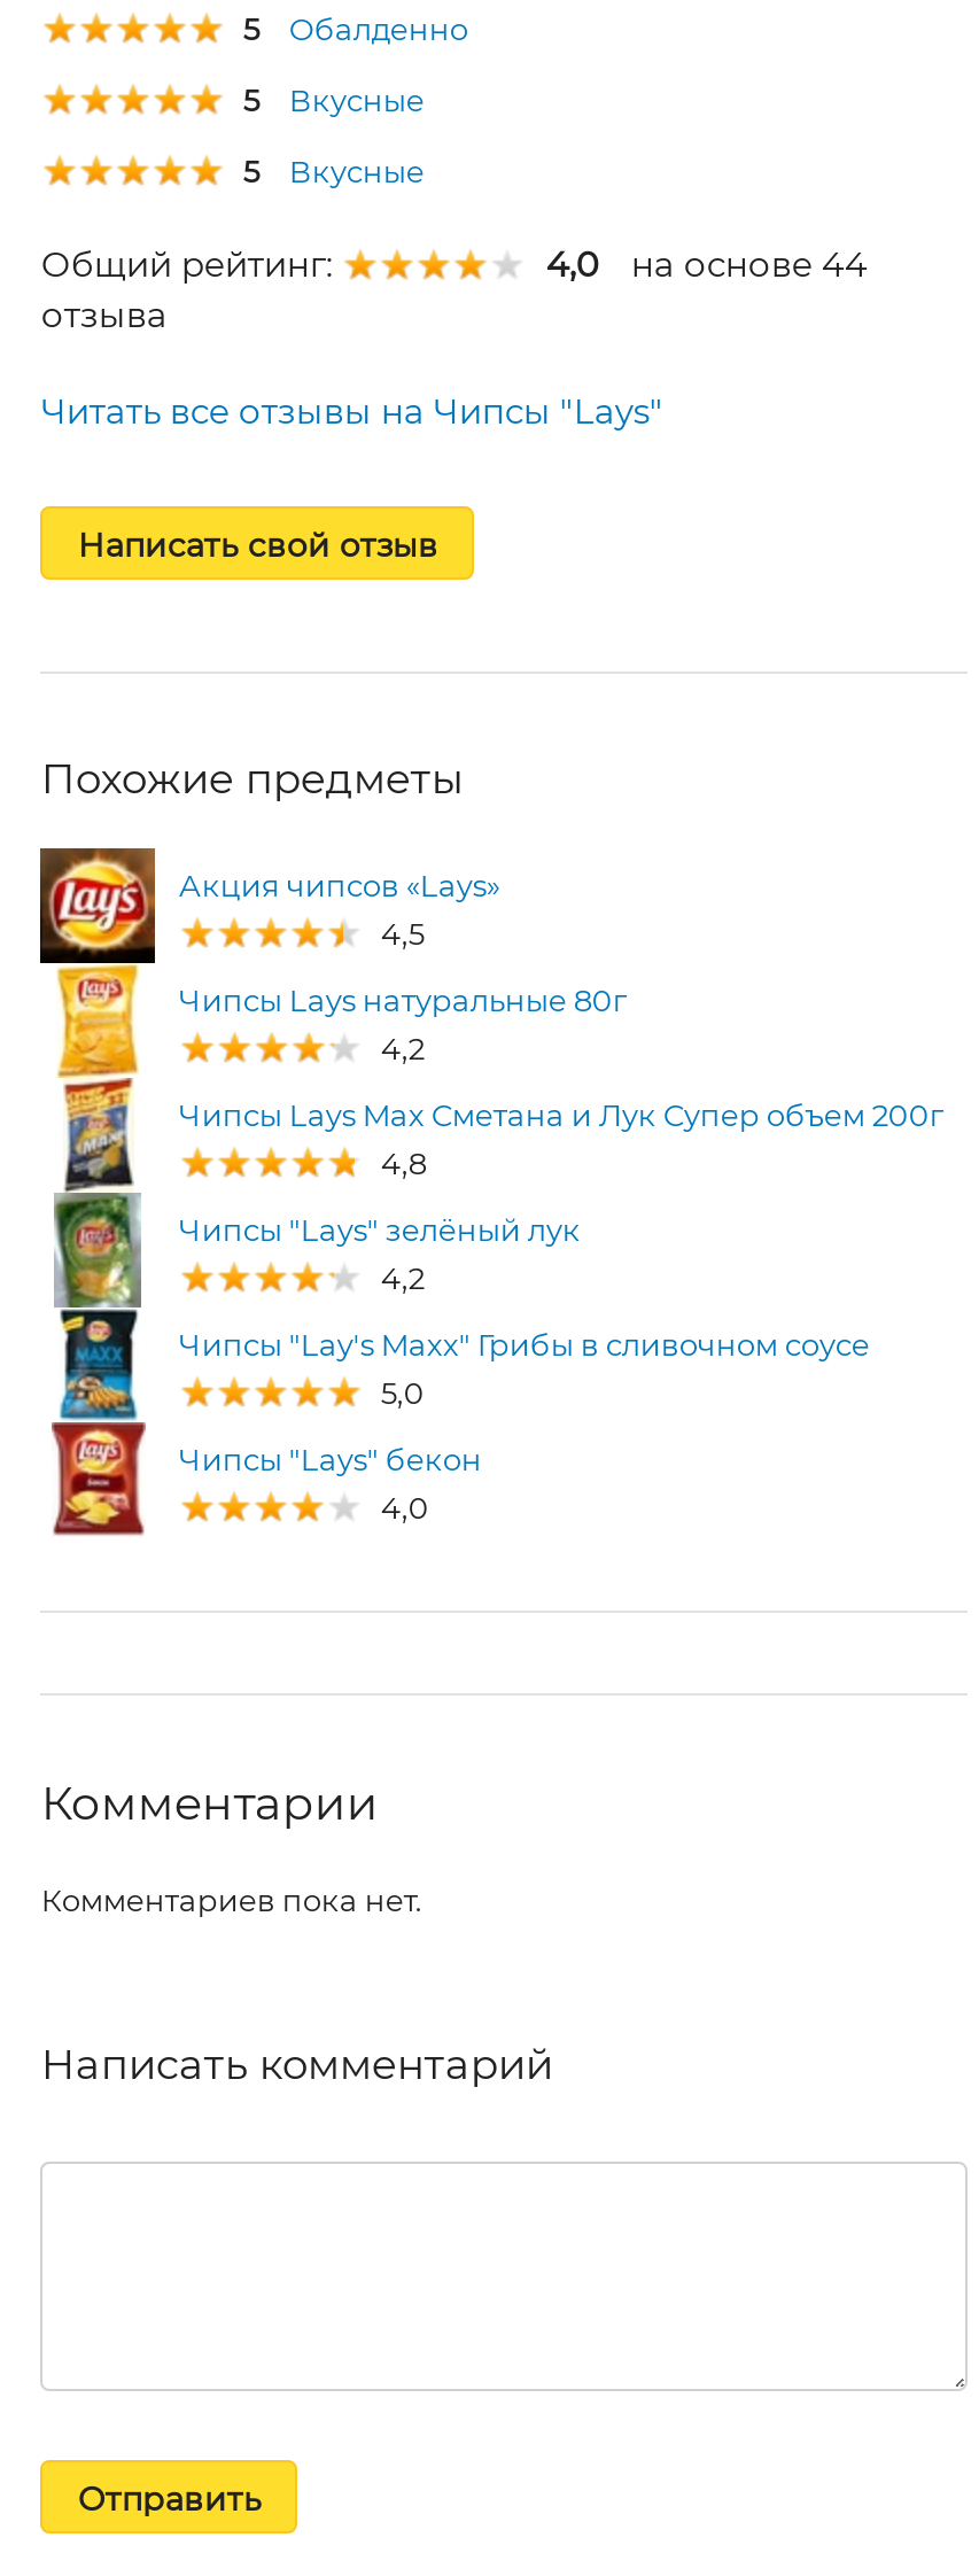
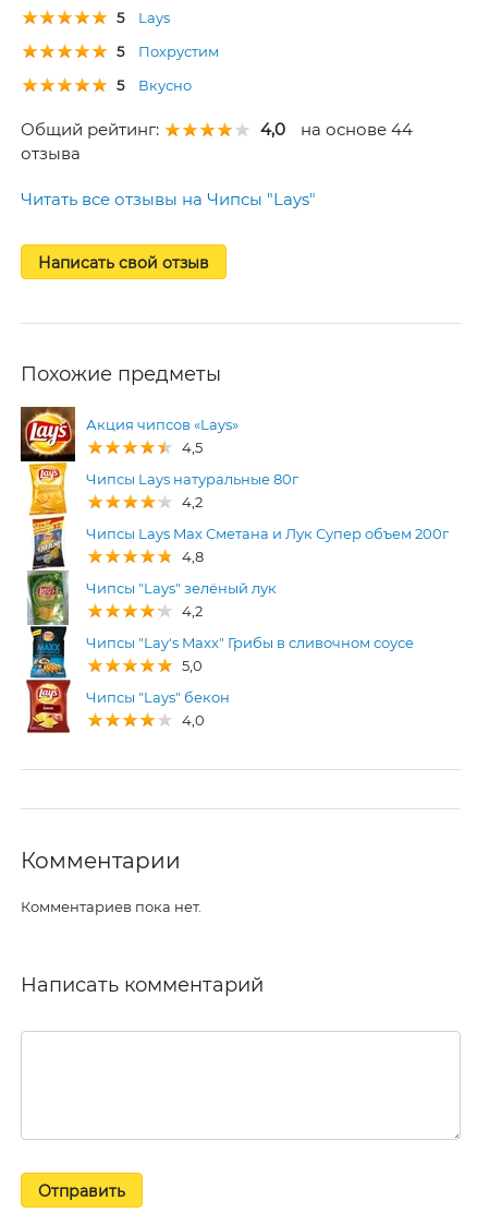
- Обалденно
+ Lays

- Вкусные
+ Похрустим

- Вкусные
+ Вкусно
